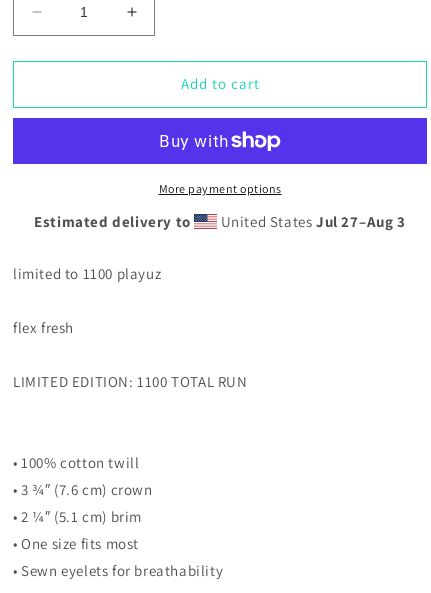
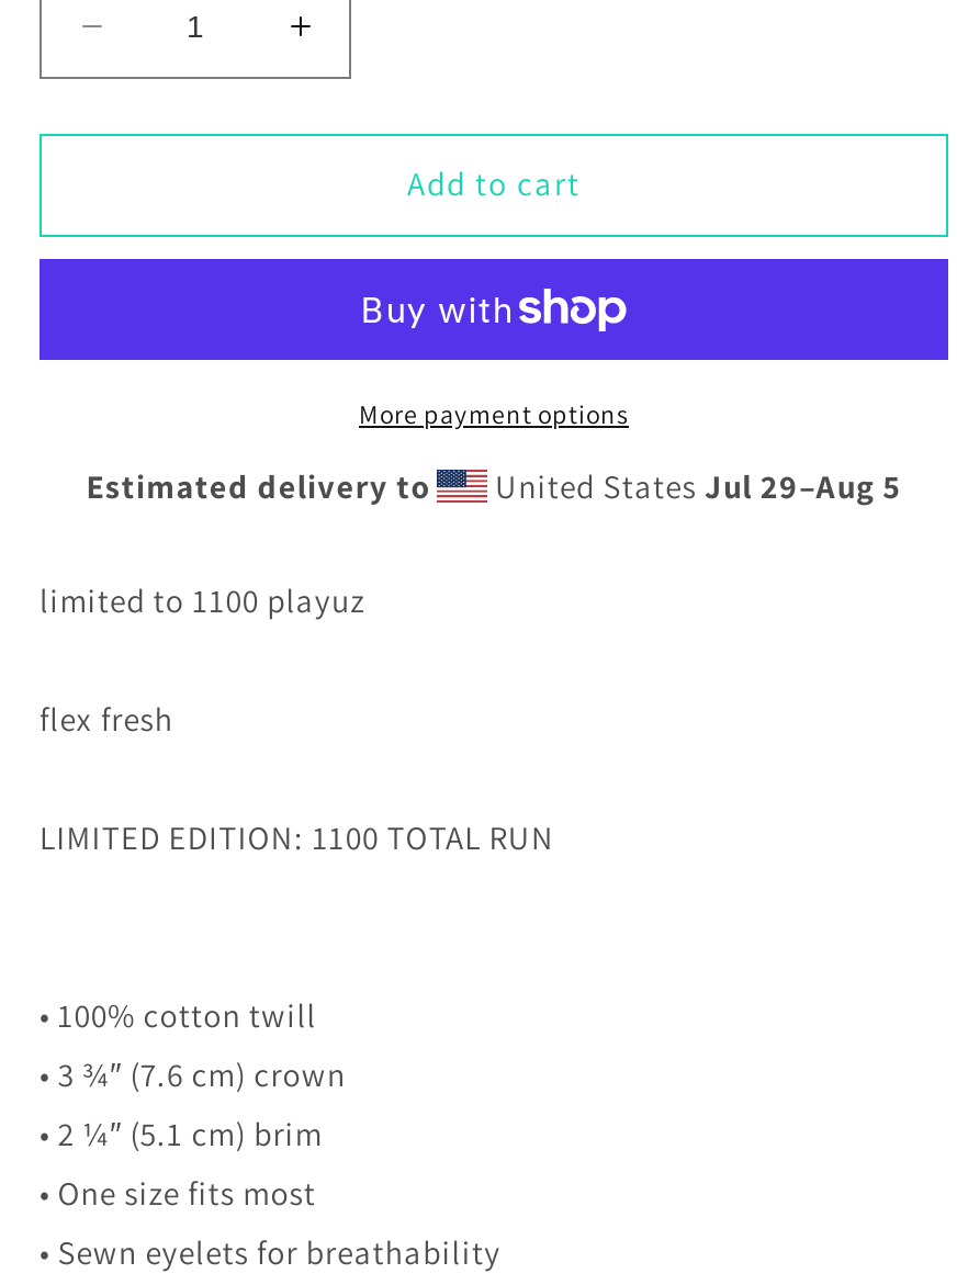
- United States Jul 27–Aug 3
+ United States Jul 29–Aug 5
